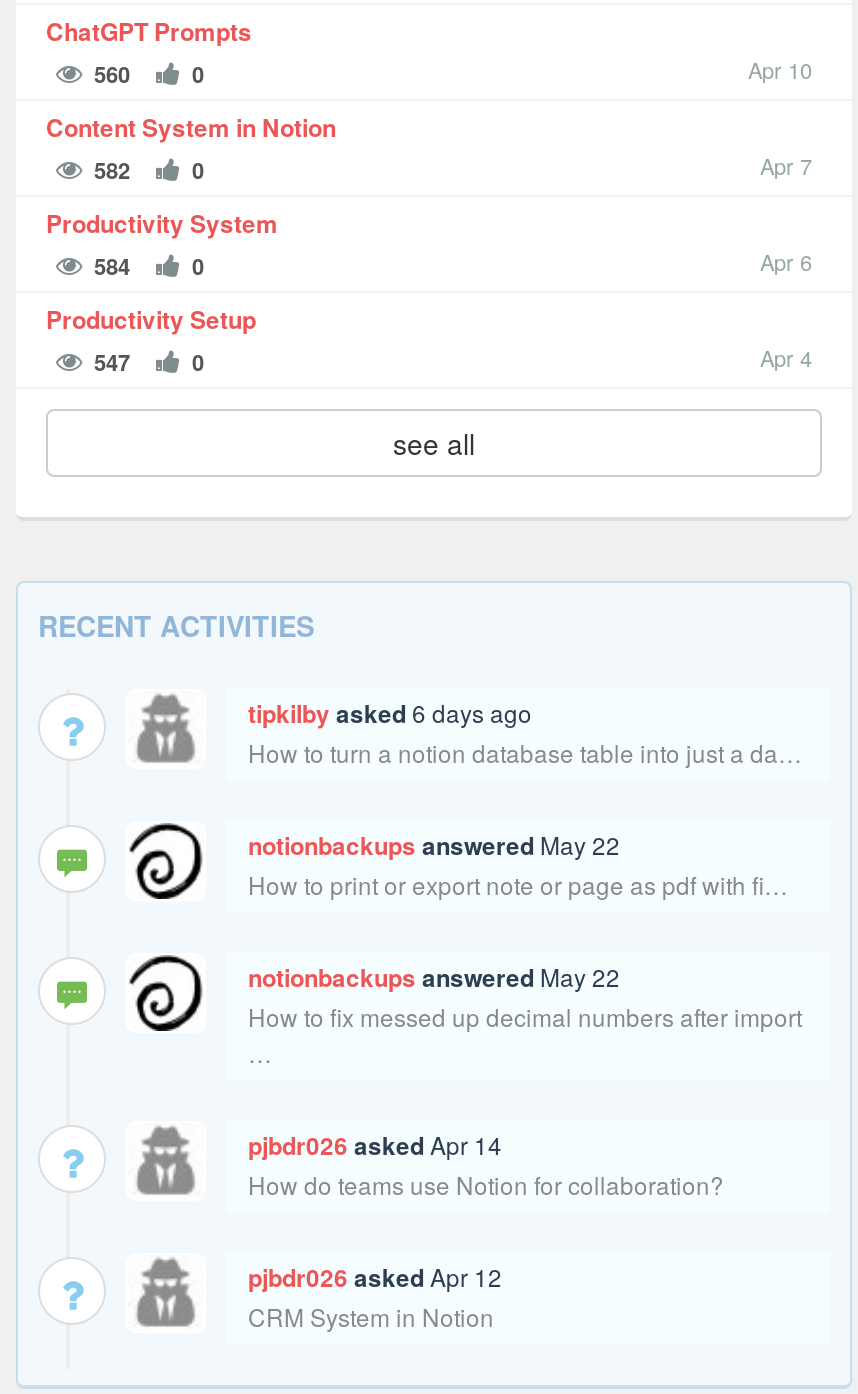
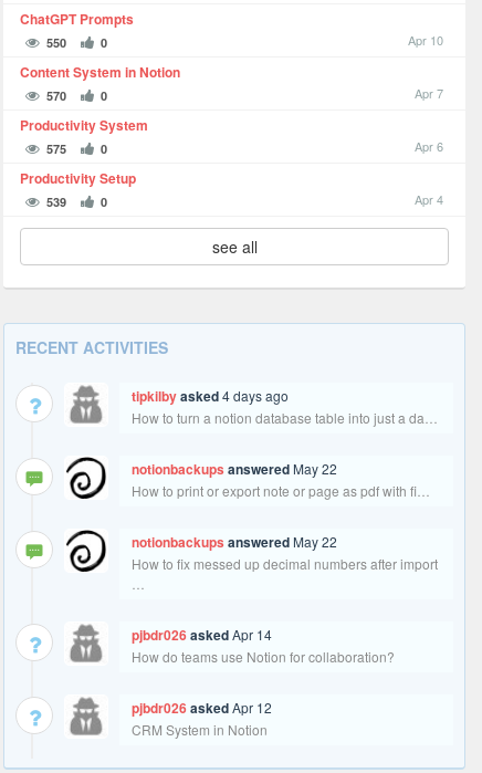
- 560
+ 550

- 582
+ 570

- 584
+ 575

- 547
+ 539

- tipkilby asked 6 days ago
+ tipkilby asked 4 days ago
